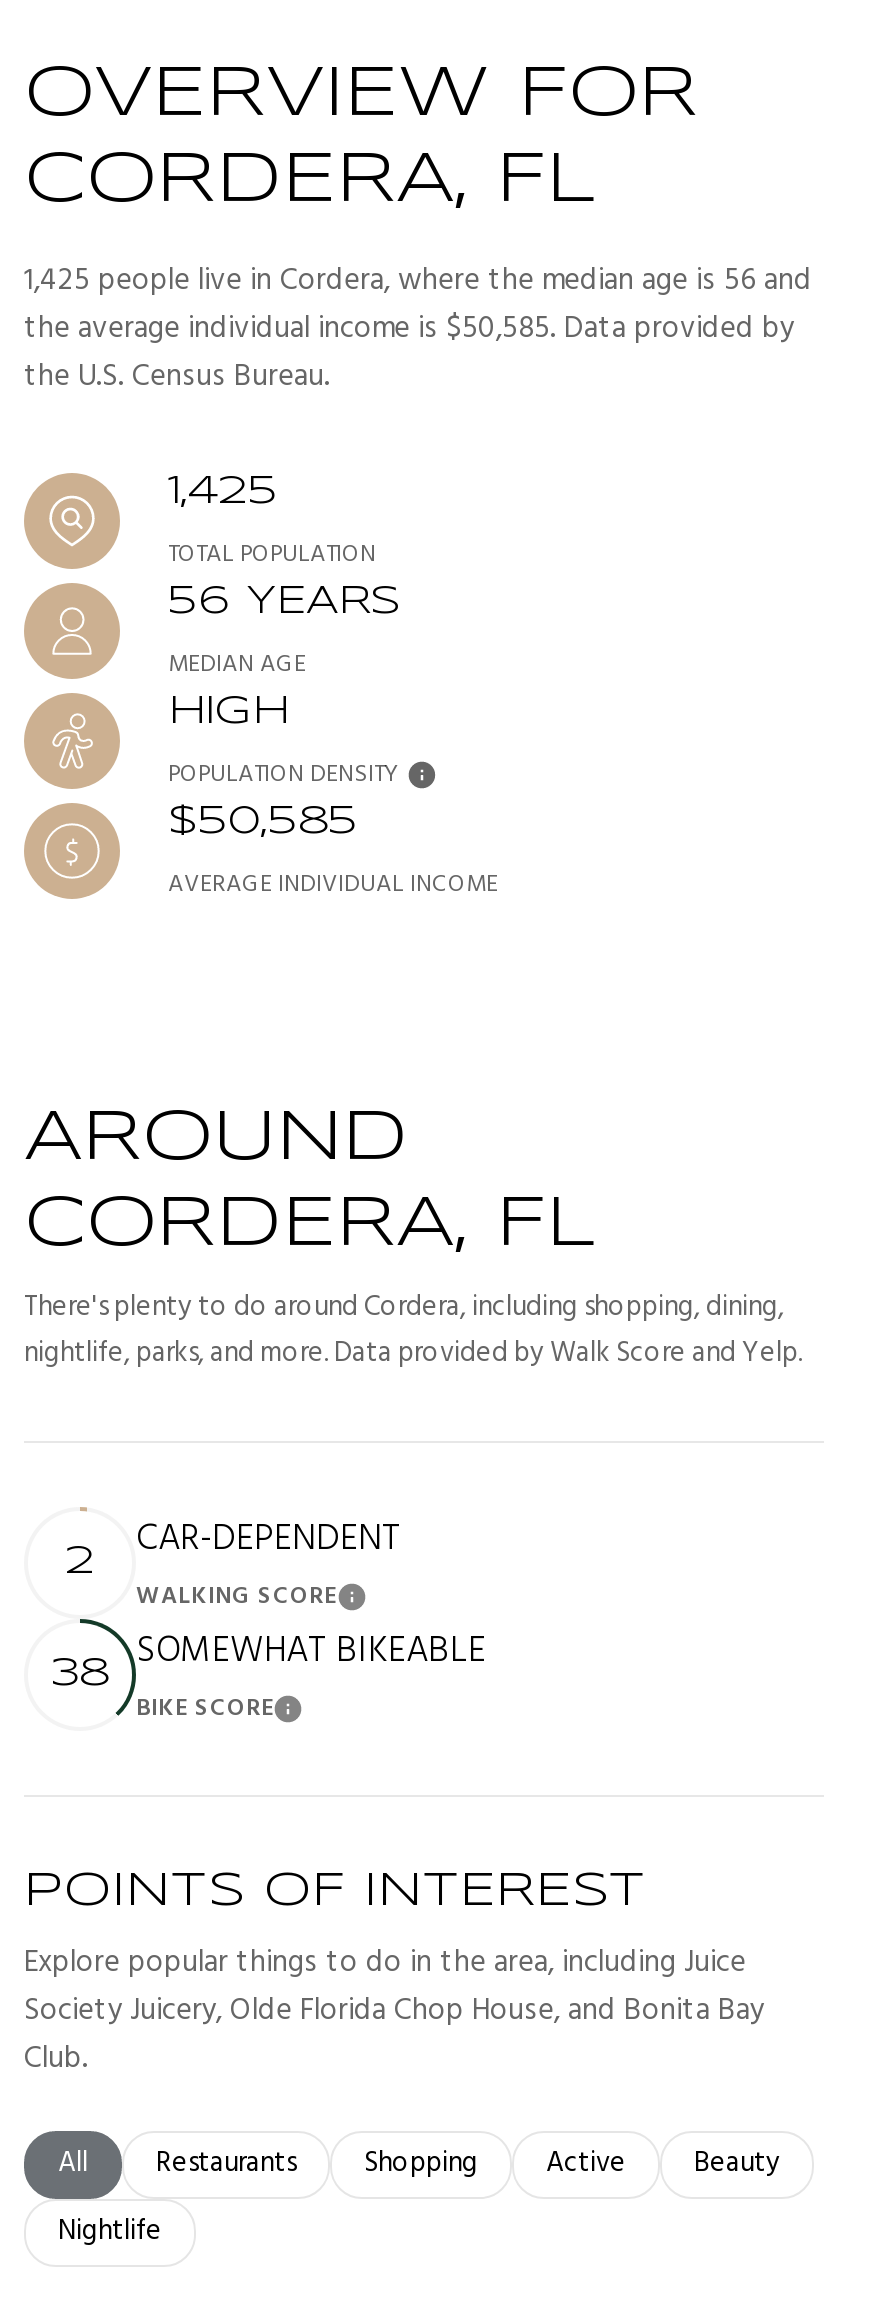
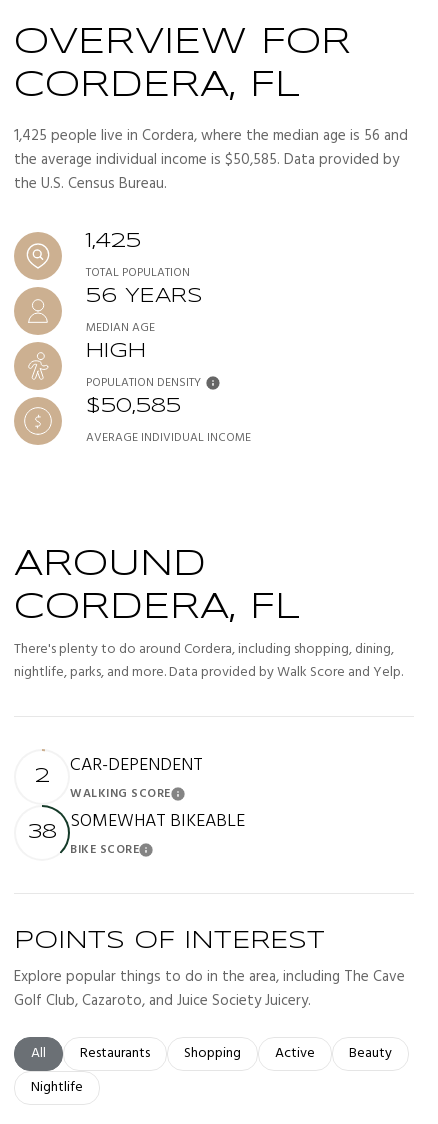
- Explore popular things to do in the area, including Juice
- Society Juicery, Olde Florida Chop House, and Bonita Bay
- Club.
+ Explore popular things to do in the area, including The Cave
+ Golf Club, Cazaroto, and Juice Society Juicery.
